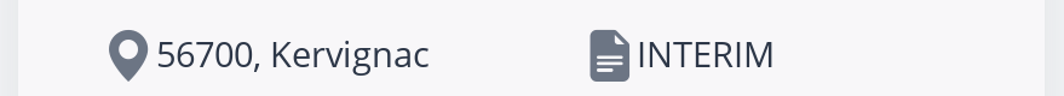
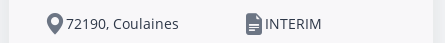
- 56700, Kervignac
+ 72190, Coulaines
